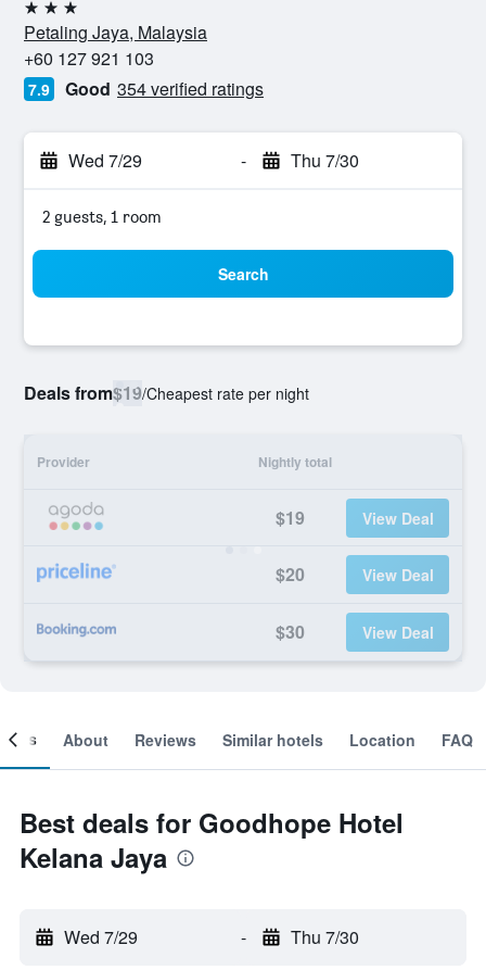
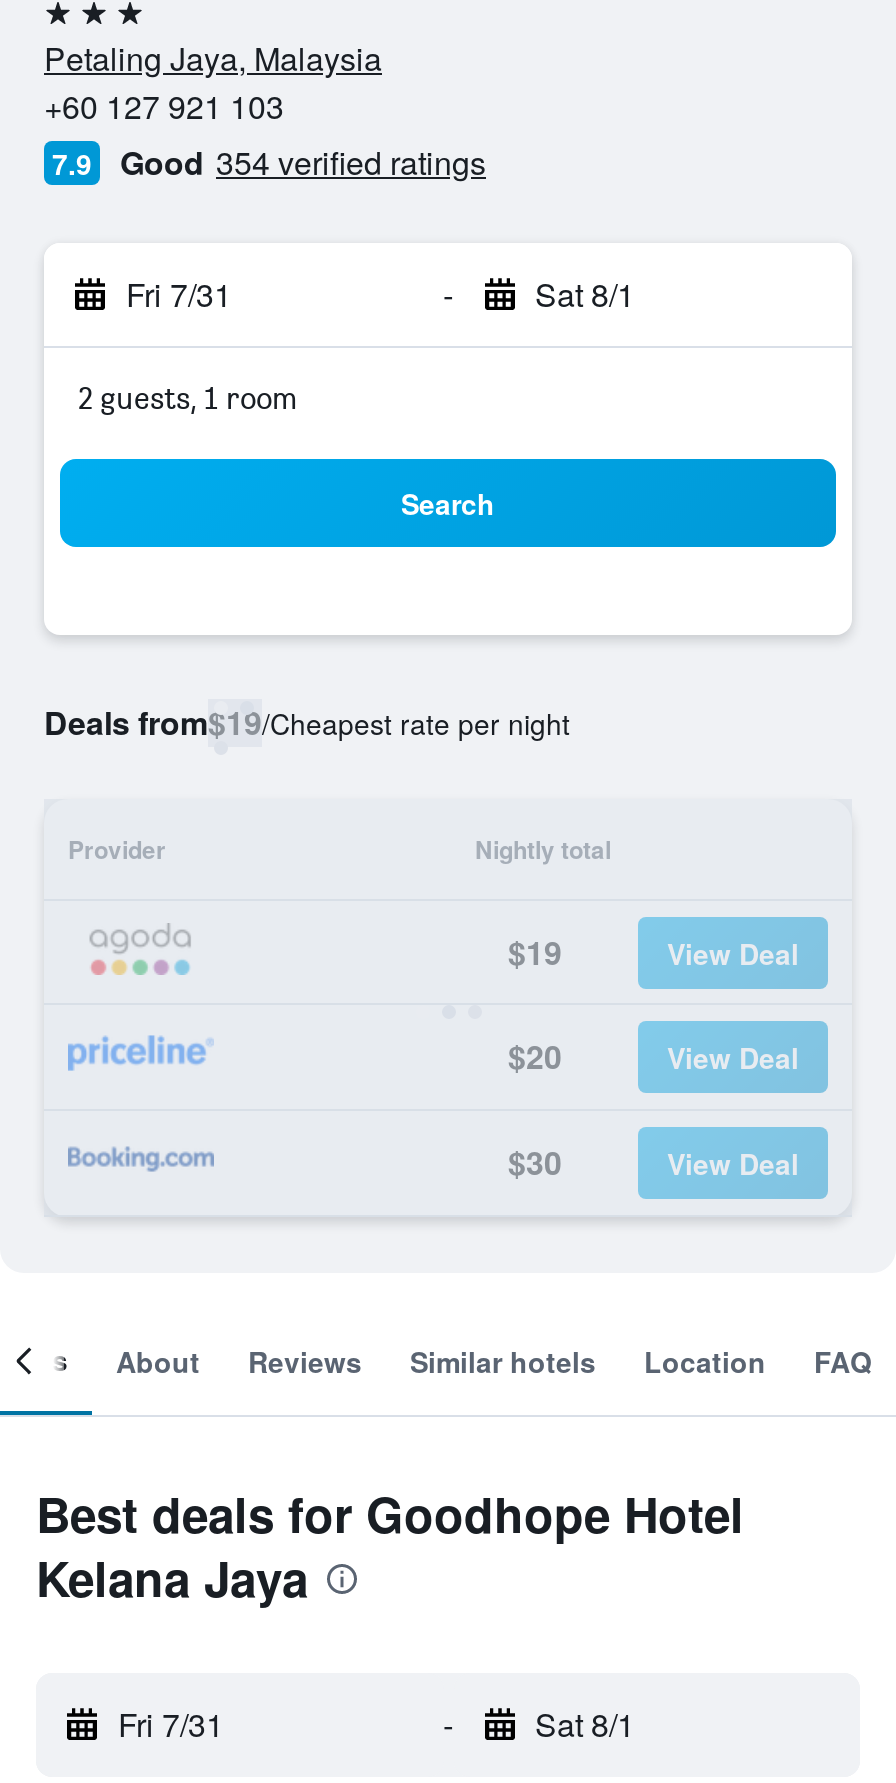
- Wed 7/29
+ Fri 7/31

- Thu 7/30
+ Sat 8/1

- Wed 7/29
+ Fri 7/31

- Thu 7/30
+ Sat 8/1
